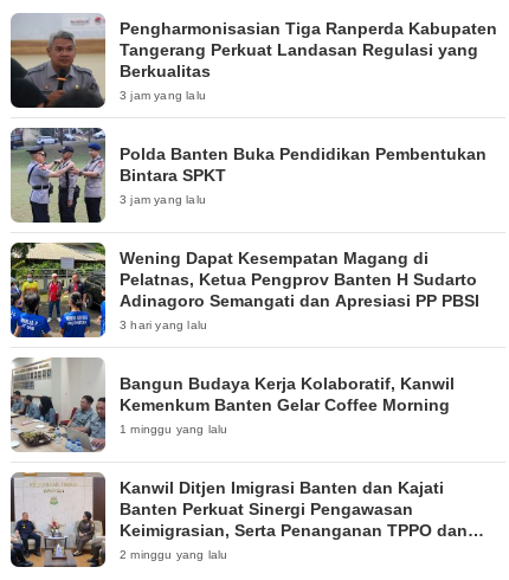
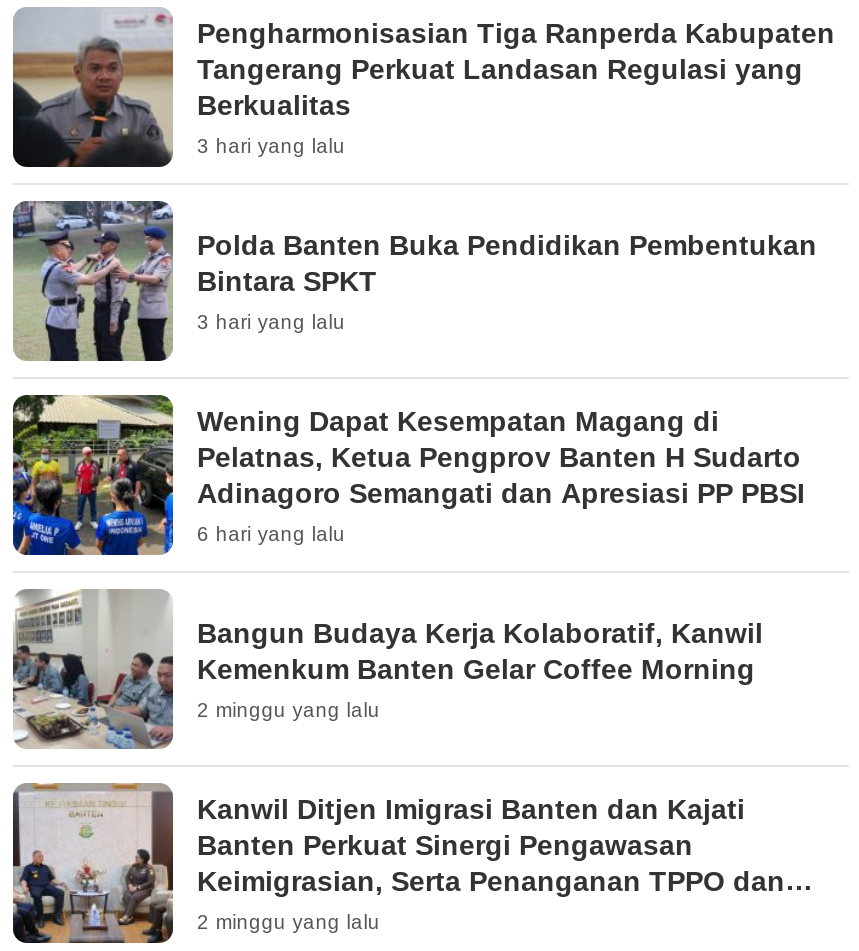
- 3 jam yang lalu
+ 3 hari yang lalu

- 3 jam yang lalu
+ 3 hari yang lalu

- 3 hari yang lalu
+ 6 hari yang lalu

- 1 minggu yang lalu
+ 2 minggu yang lalu
